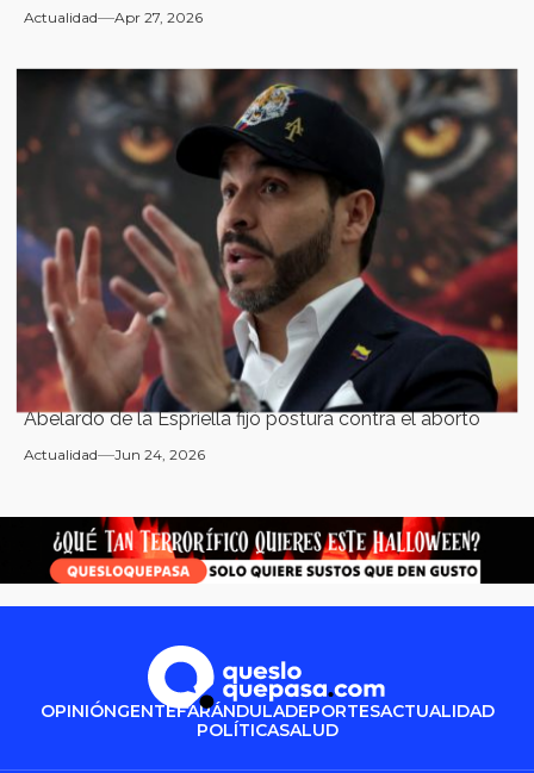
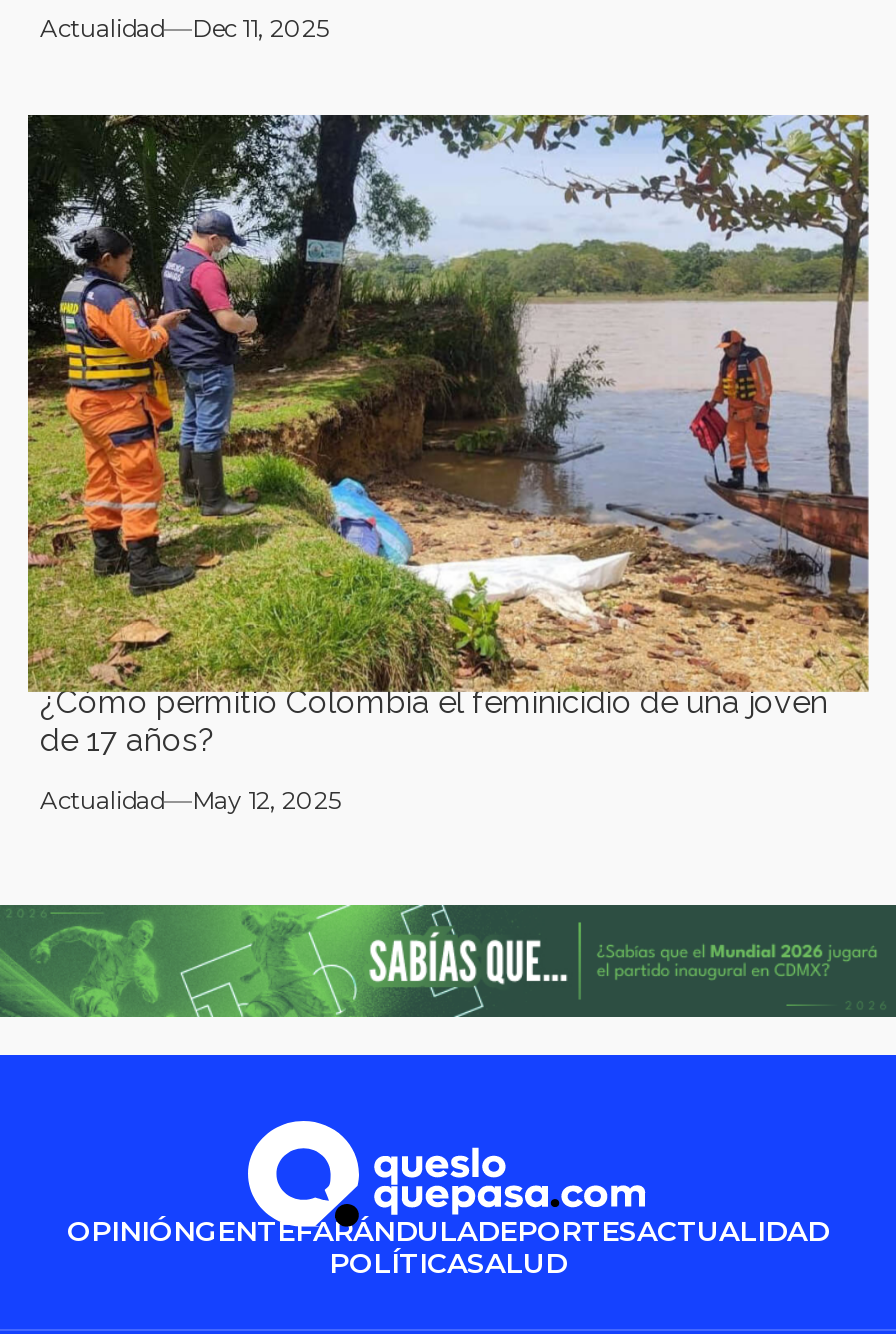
- Actualidad Apr 27, 2026
+ Actualidad Dec 11, 2025

- [image]
- Abelardo de la Espriella fijó postura contra el aborto
+ [image]
+ ¿Cómo permitió Colombia el feminicidio de una joven
+ de 17 años?

- Actualidad Jun 24, 2026
+ Actualidad May 12, 2025

- [image]
+ [image]
